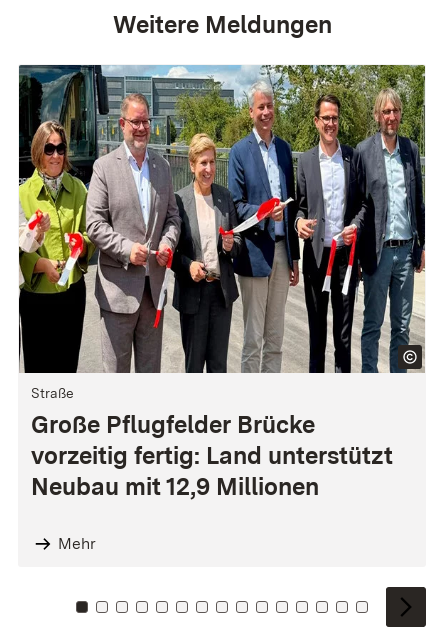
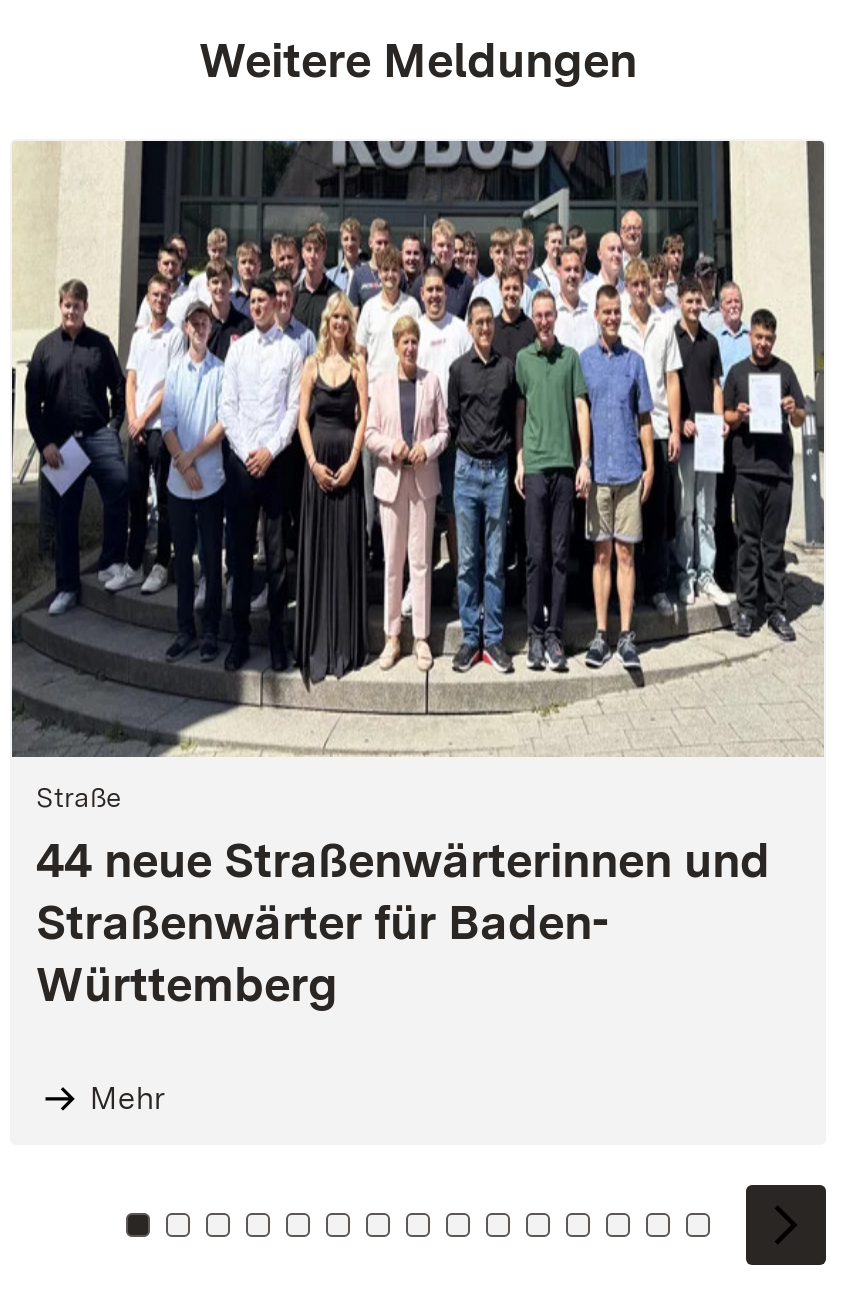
- [image]
- Große Pflugfelder Brücke
- vorzeitig fertig: Land unterstützt
- Neubau mit 12,9 Millionen
+ [image]
+ 44 neue Straßenwärterinnen und
+ Straßenwärter für Baden-
+ Württemberg
